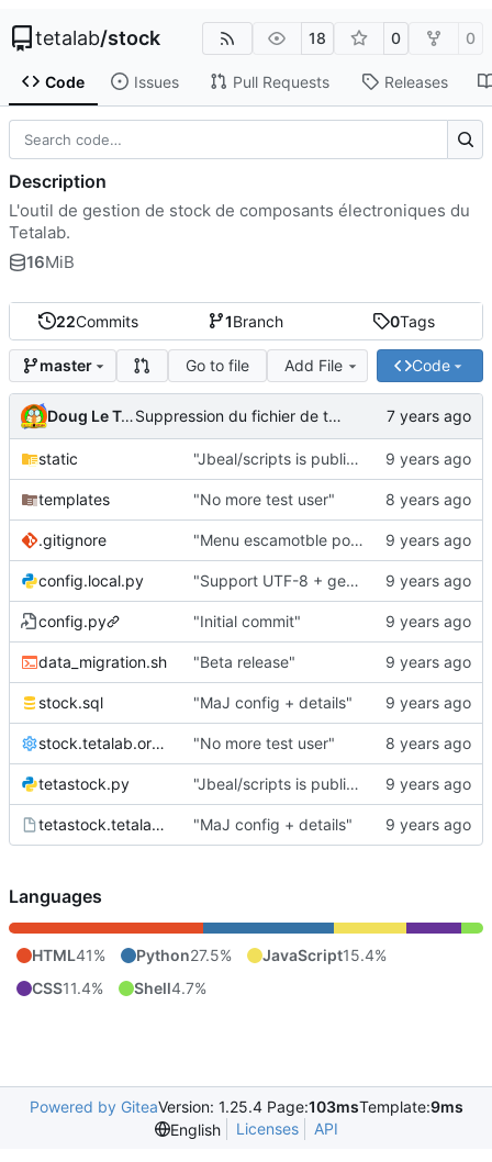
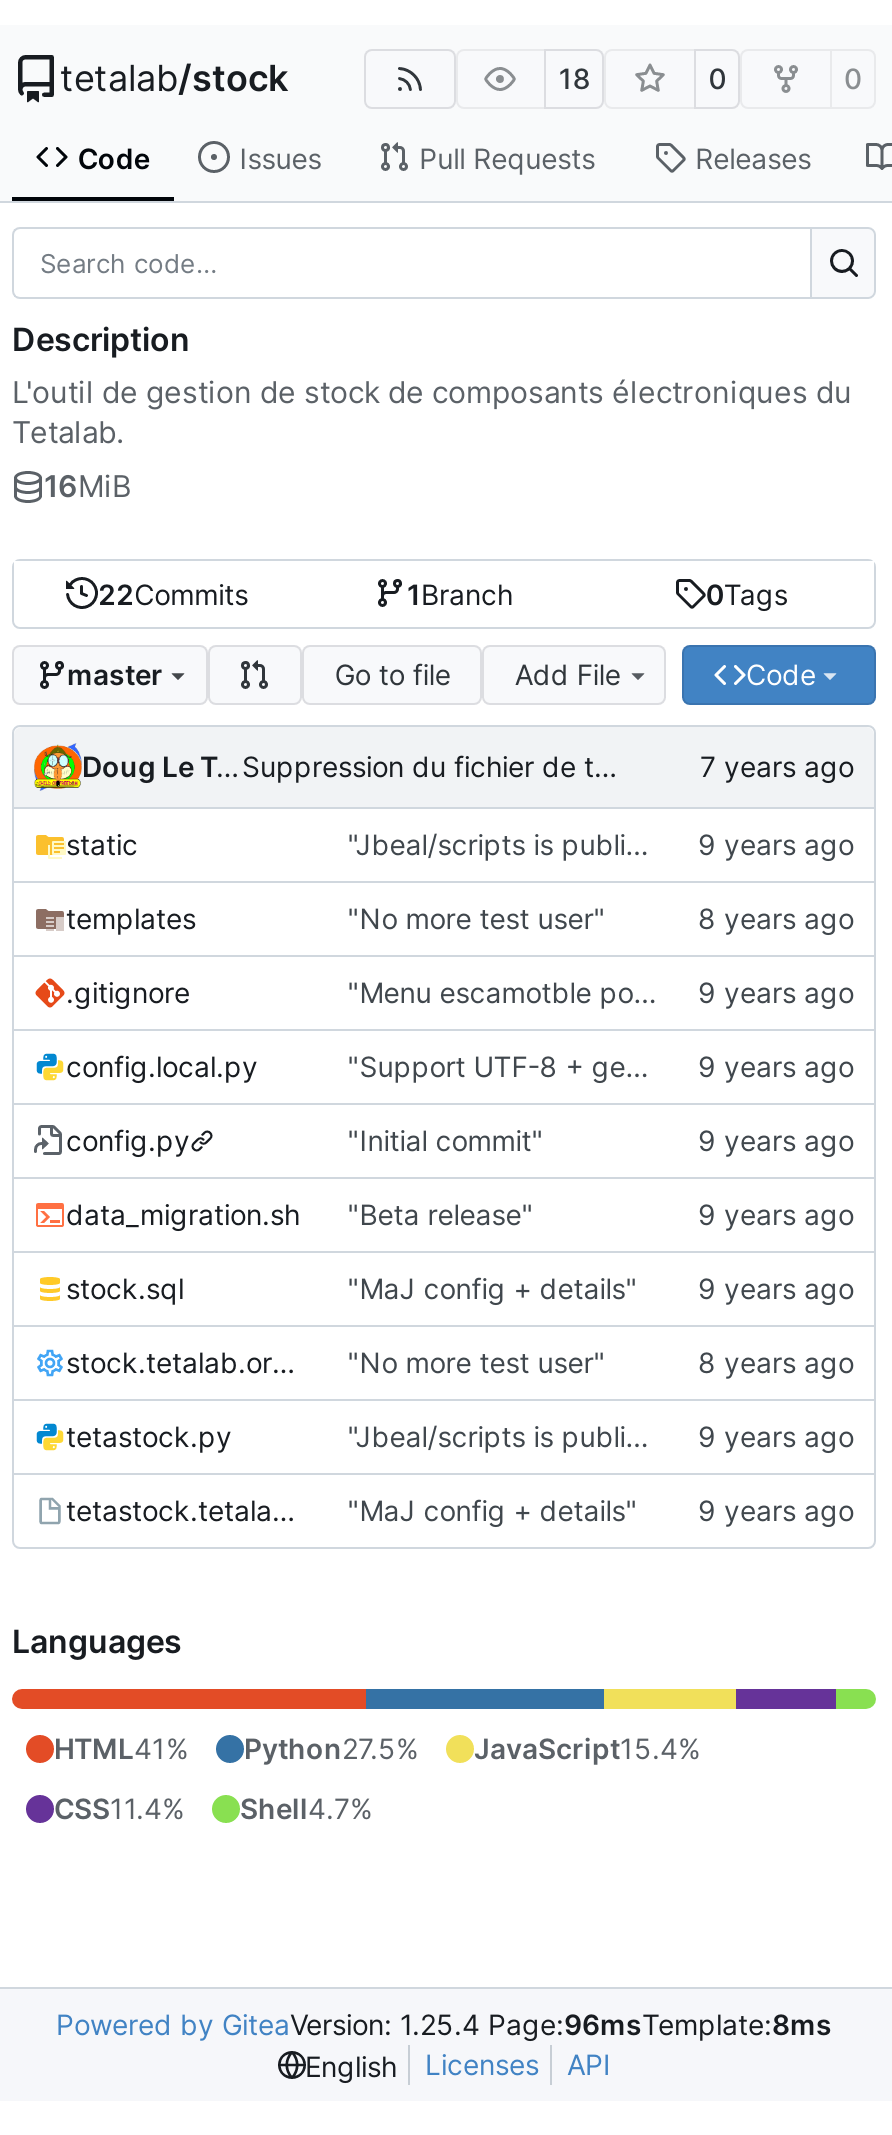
- Powered by GiteaVersion: 1.25.4 Page:103msTemplate:9ms
+ Powered by GiteaVersion: 1.25.4 Page:96msTemplate:8ms
